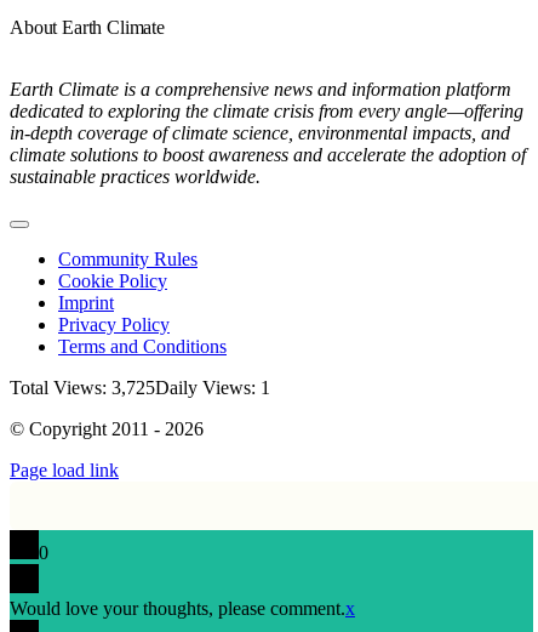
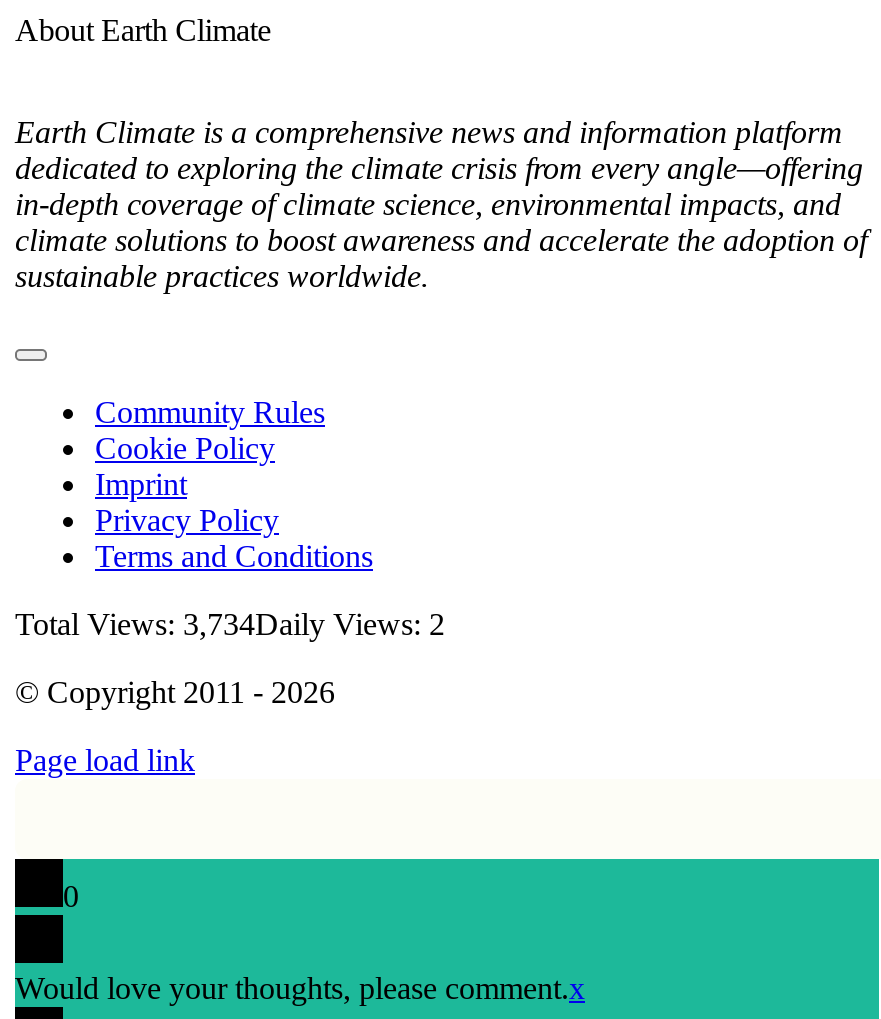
- Total Views: 3,725Daily Views: 1
+ Total Views: 3,734Daily Views: 2
